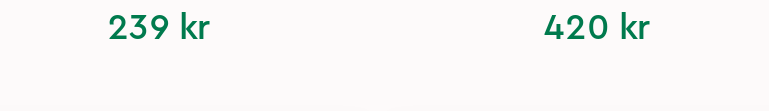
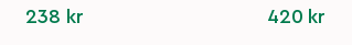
- 239 kr
+ 238 kr
